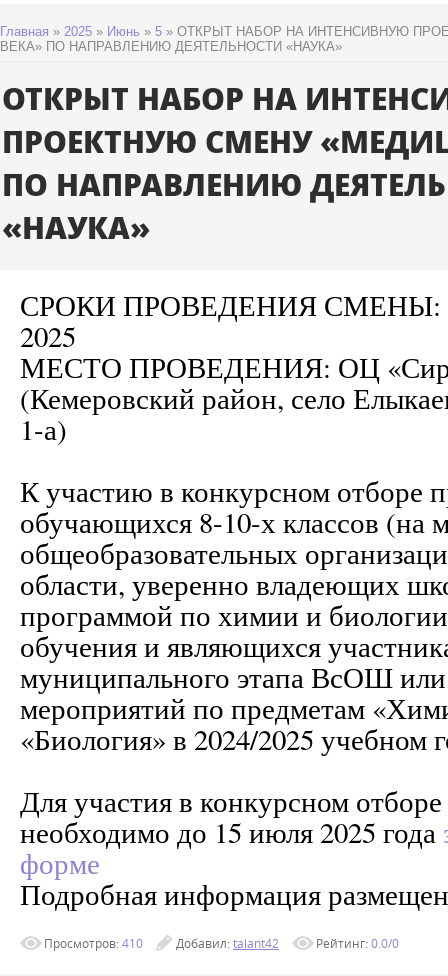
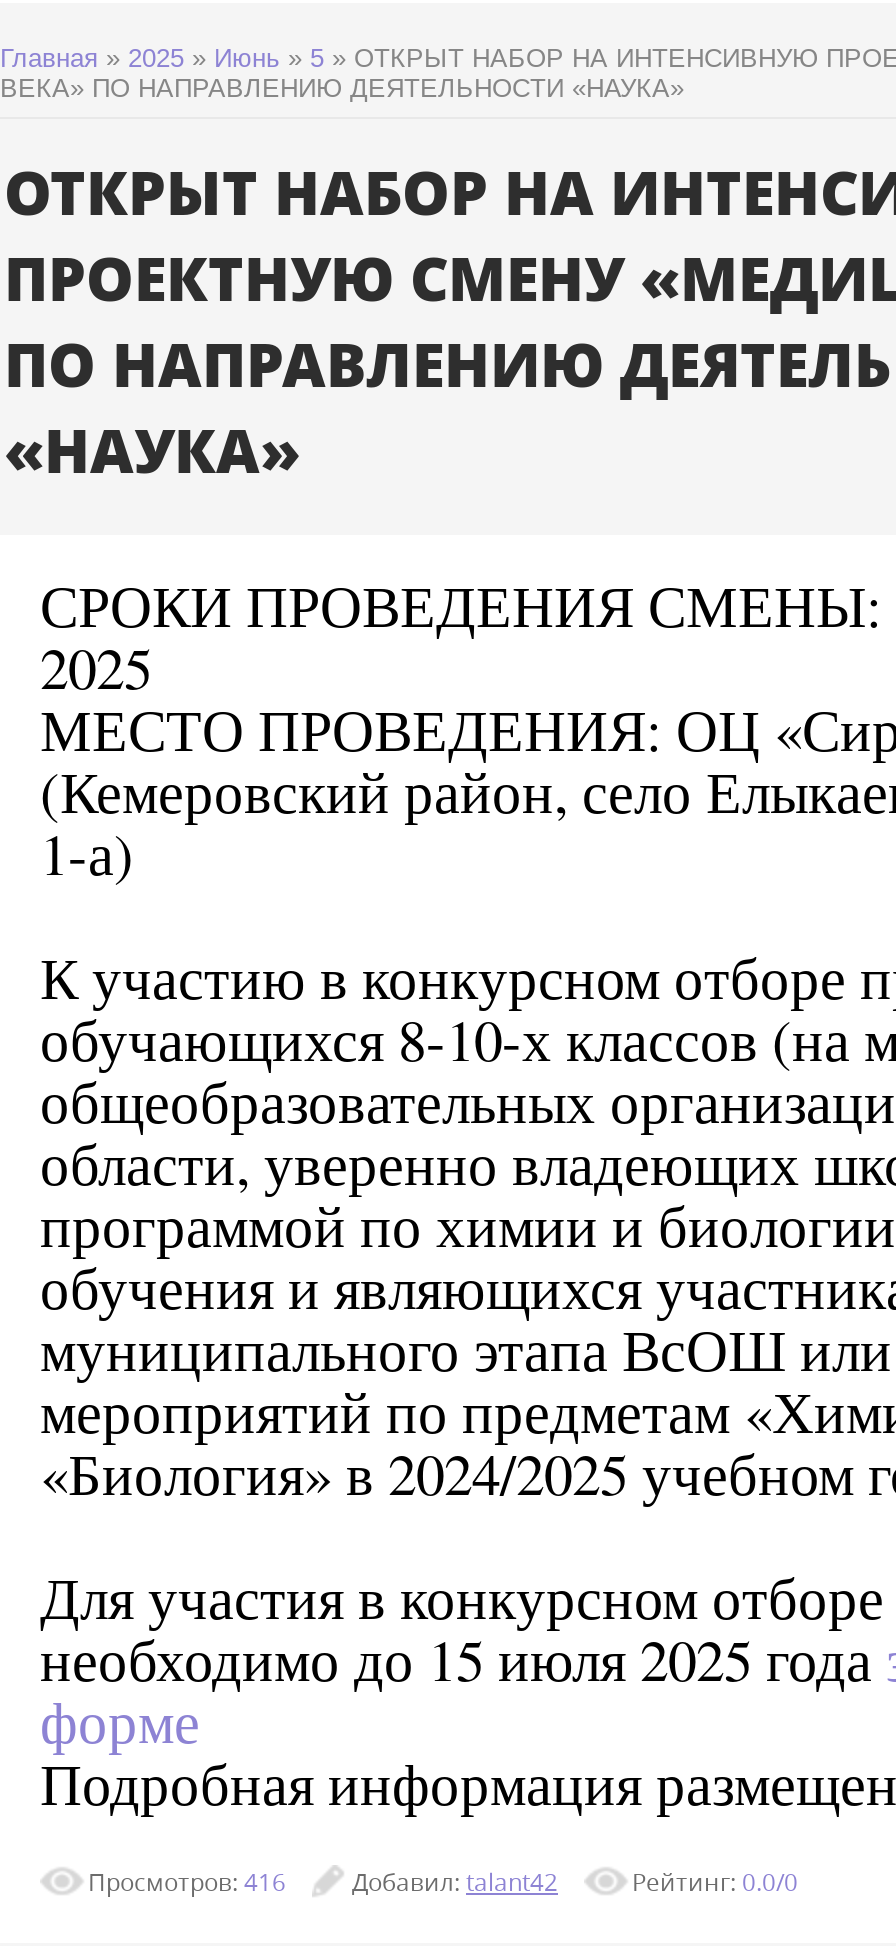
- Просмотров: 410
+ Просмотров: 416
